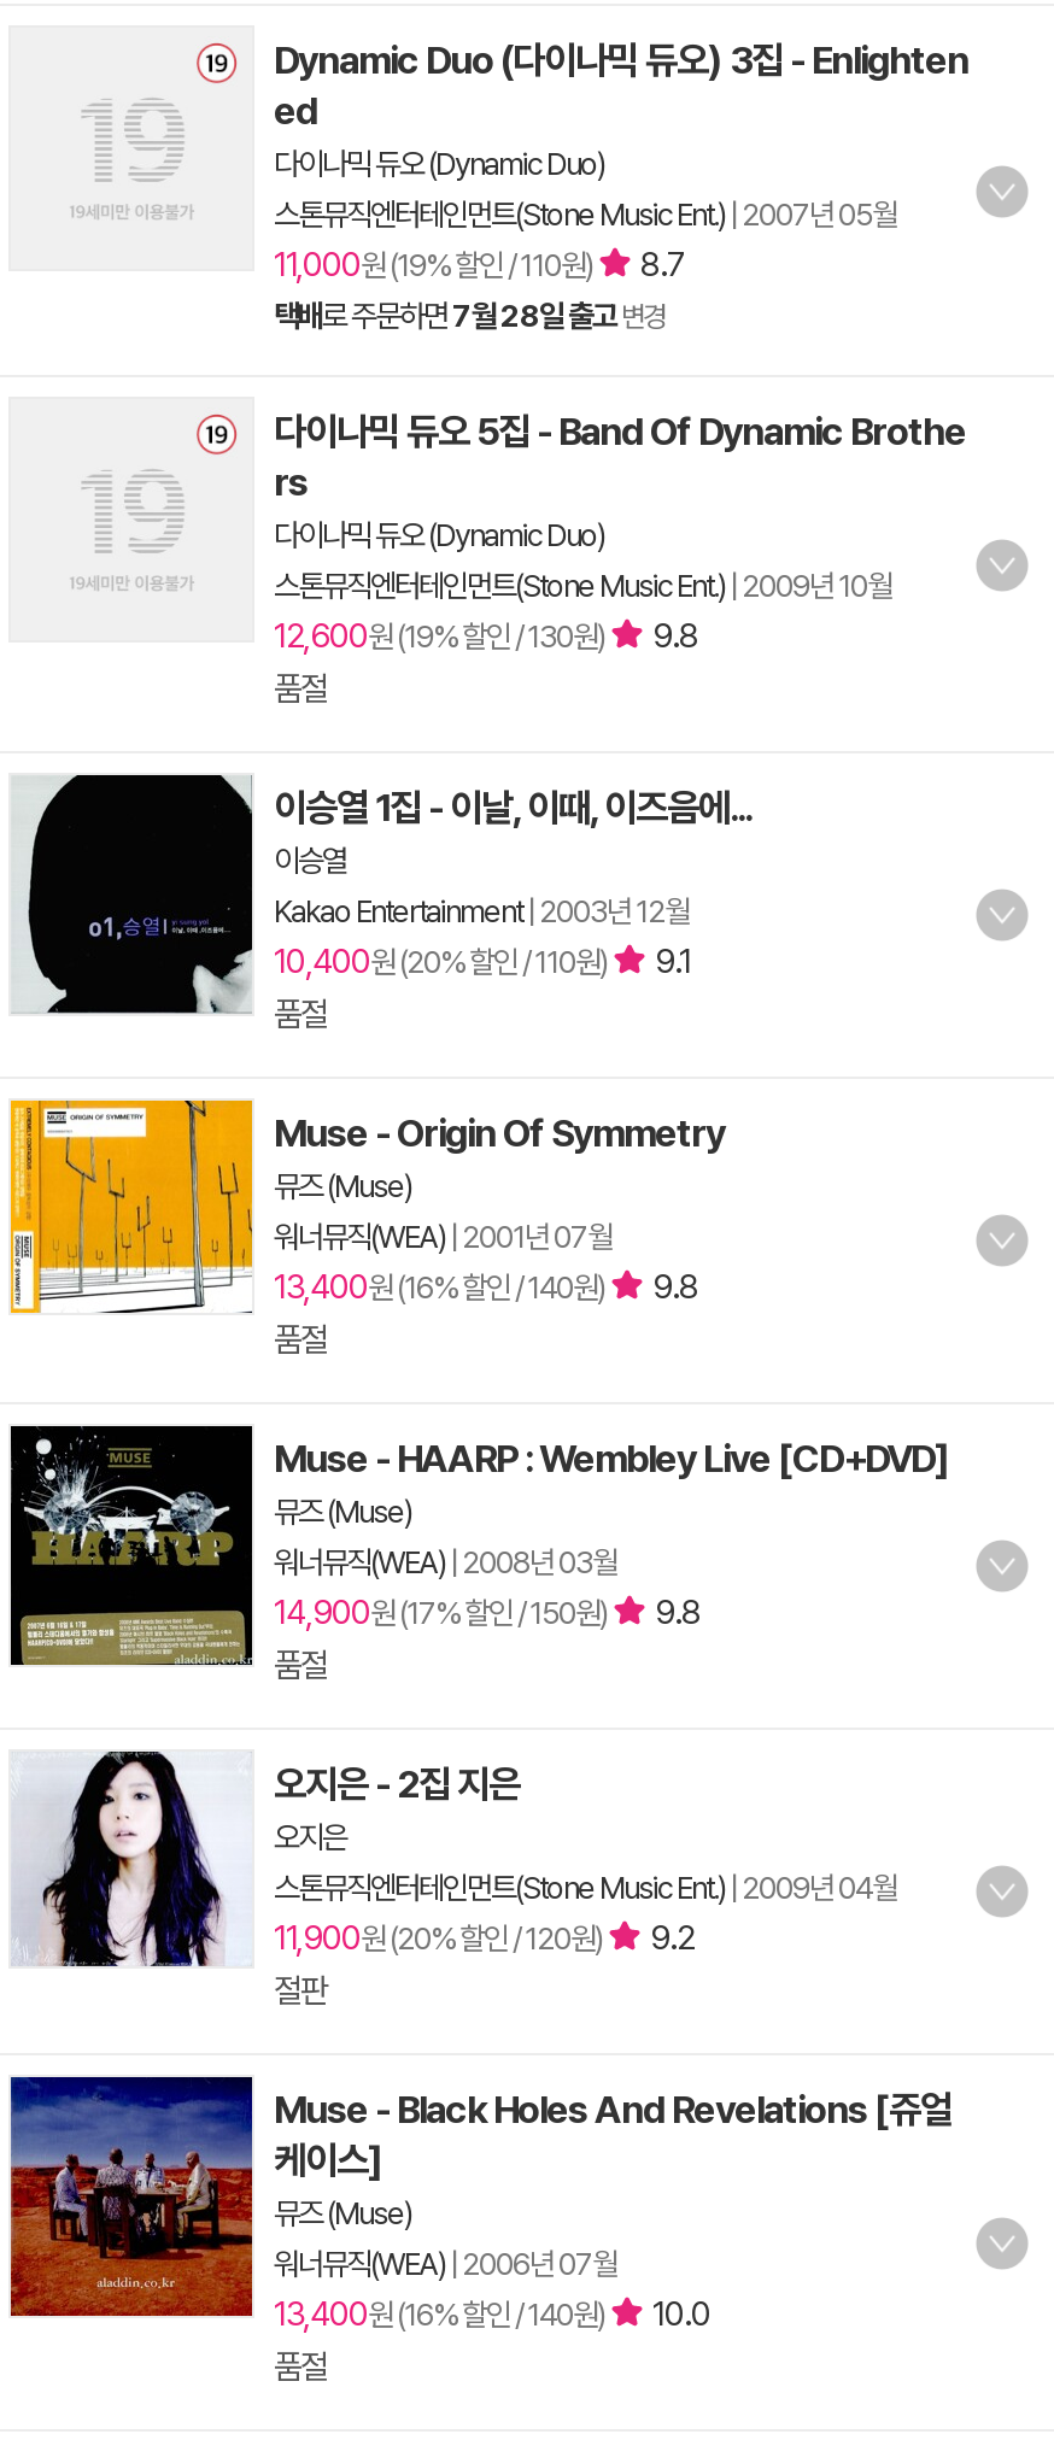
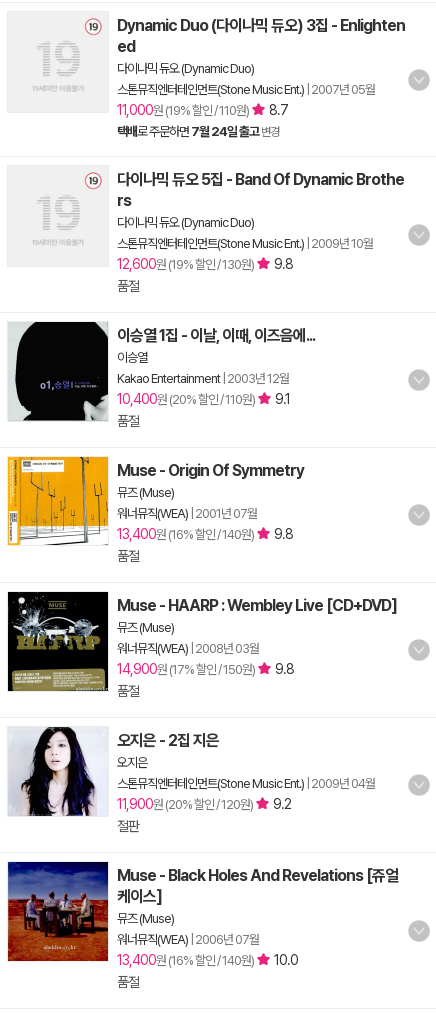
- 택배로 주문하면7월 28일 출고 변경
+ 택배로 주문하면7월 24일 출고 변경
